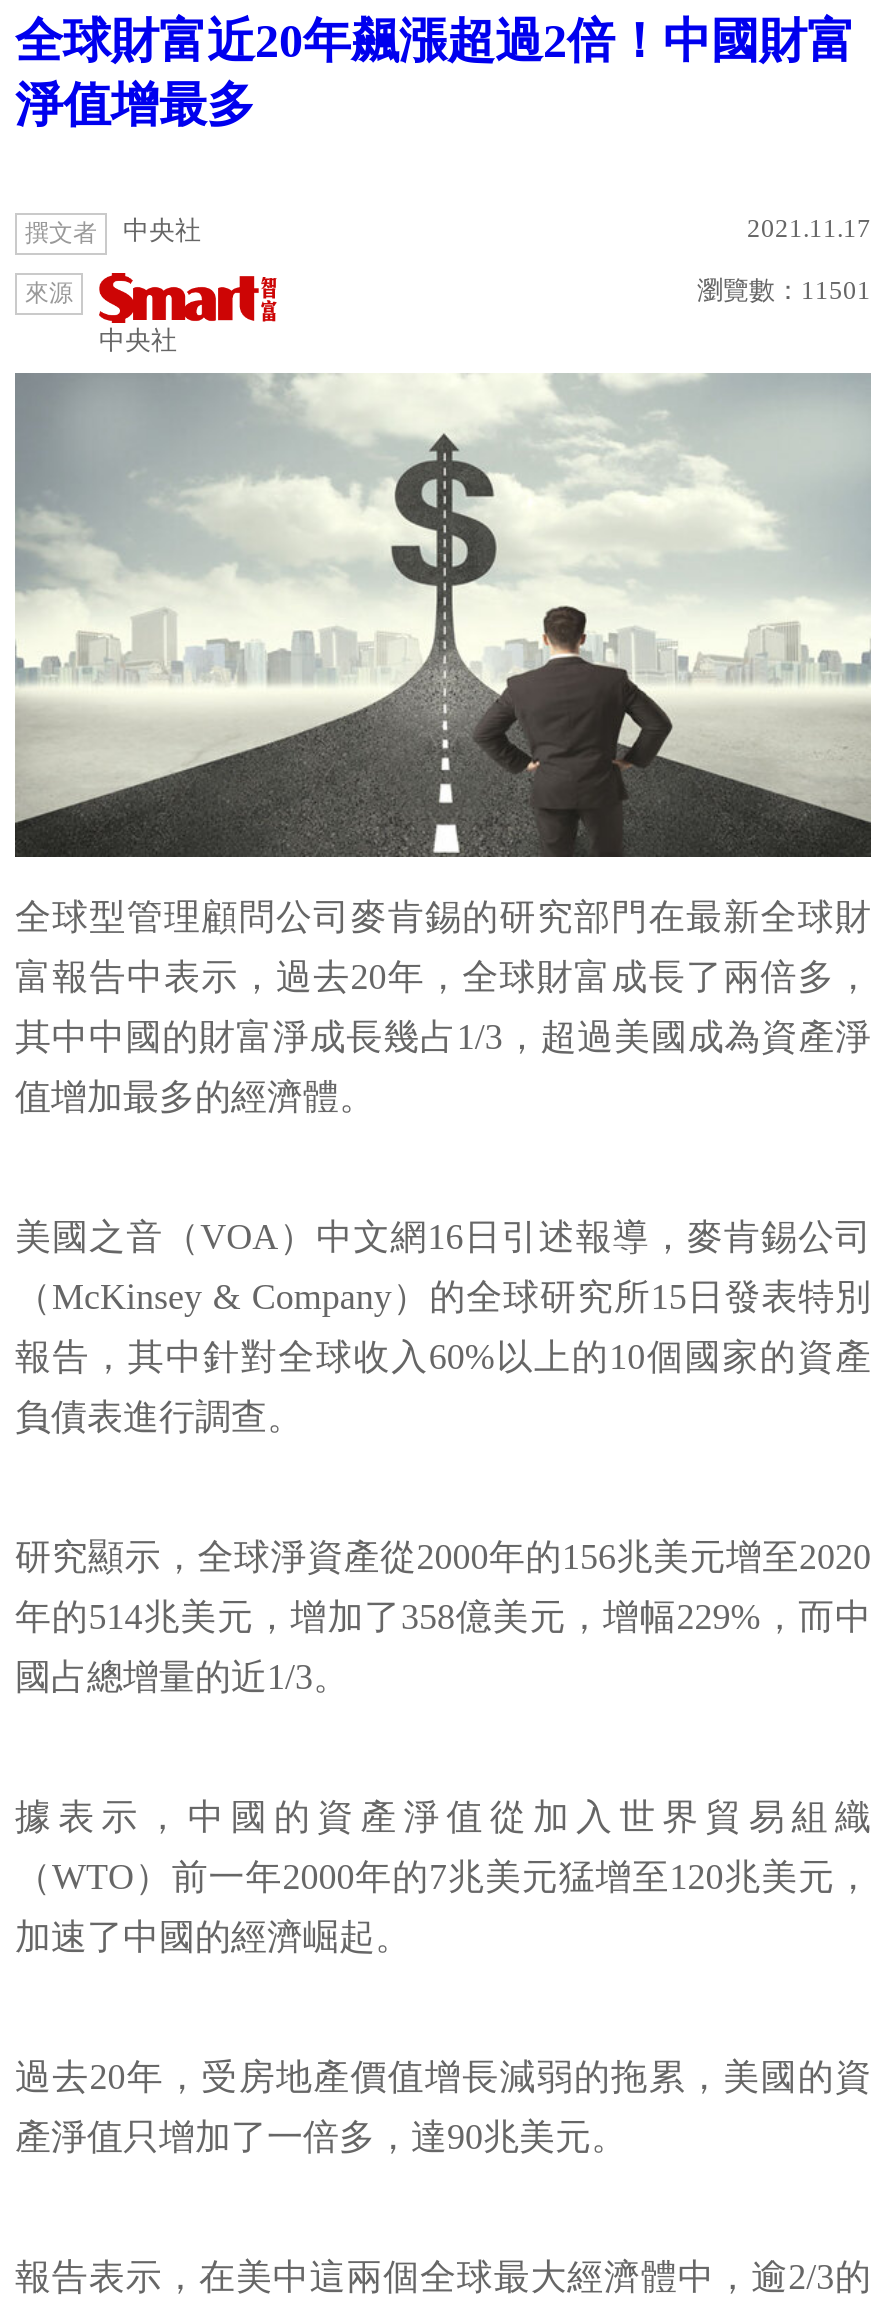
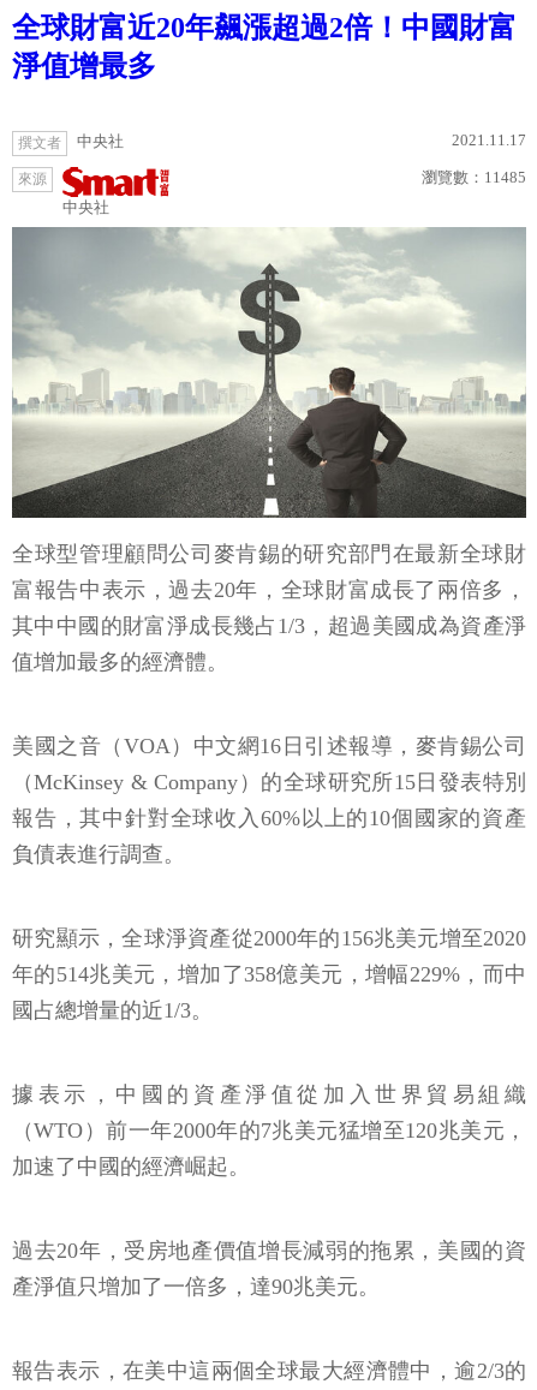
- 瀏覽數：11501
+ 瀏覽數：11485
